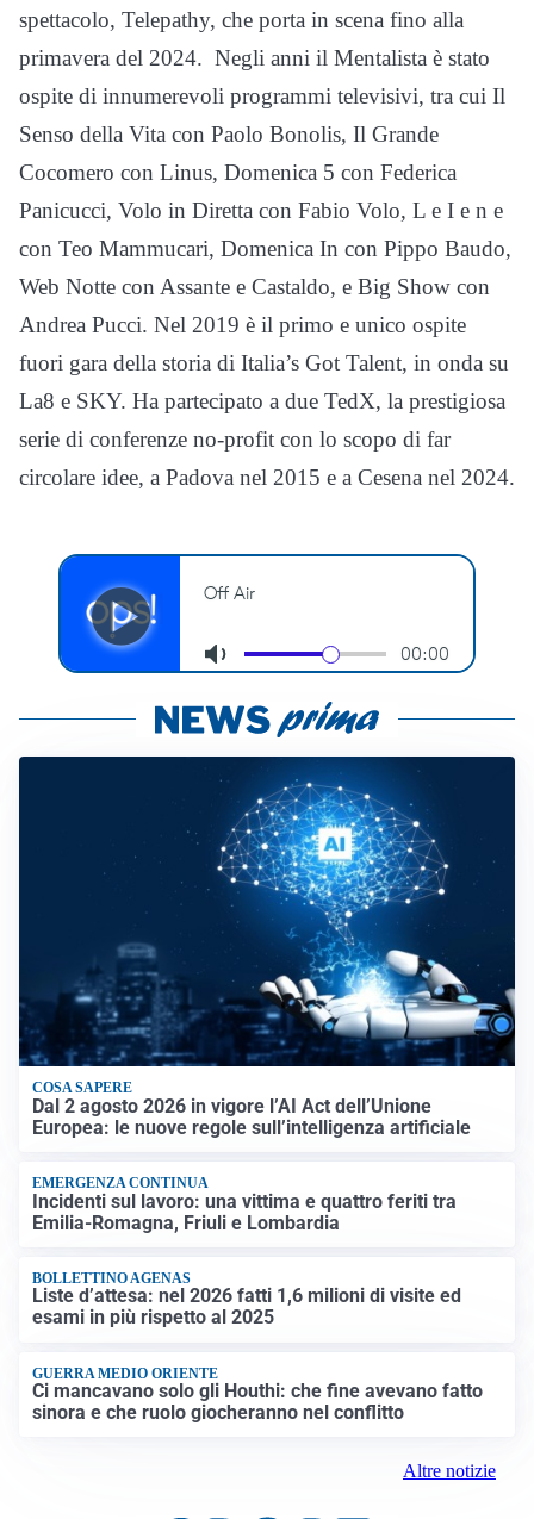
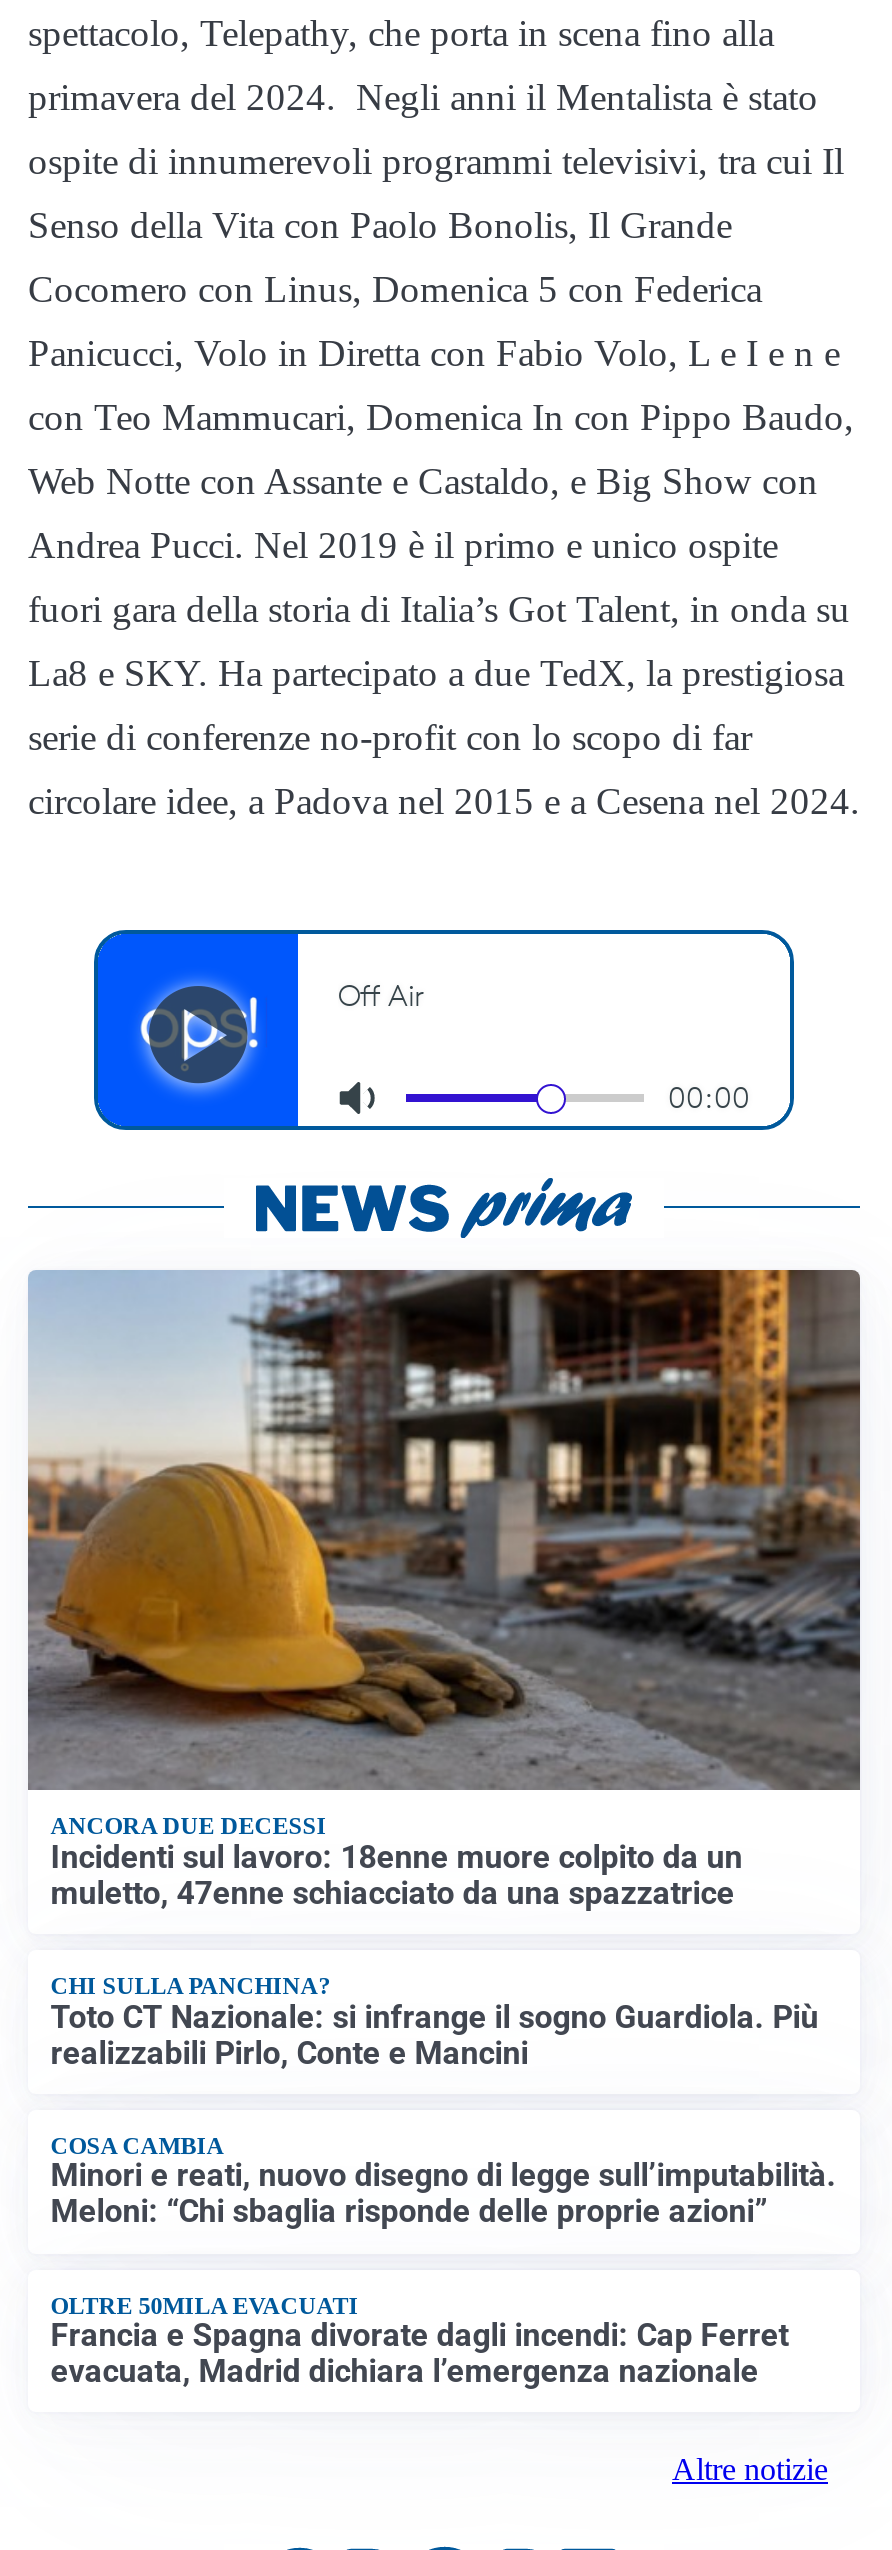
- [image]
- COSA SAPERE
- Dal 2 agosto 2026 in vigore l’AI Act dell’Unione
- Europea: le nuove regole sull’intelligenza artificiale
+ [image]
+ ANCORA DUE DECESSI
+ Incidenti sul lavoro: 18enne muore colpito da un
+ muletto, 47enne schiacciato da una spazzatrice

- EMERGENZA CONTINUA
- Incidenti sul lavoro: una vittima e quattro feriti tra
- Emilia-Romagna, Friuli e Lombardia
+ CHI SULLA PANCHINA?
+ Toto CT Nazionale: si infrange il sogno Guardiola. Più
+ realizzabili Pirlo, Conte e Mancini

- BOLLETTINO AGENAS
- Liste d’attesa: nel 2026 fatti 1,6 milioni di visite ed
- esami in più rispetto al 2025
+ COSA CAMBIA
+ Minori e reati, nuovo disegno di legge sull’imputabilità.
+ Meloni: “Chi sbaglia risponde delle proprie azioni”

- GUERRA MEDIO ORIENTE
- Ci mancavano solo gli Houthi: che fine avevano fatto
- sinora e che ruolo giocheranno nel conflitto
+ OLTRE 50MILA EVACUATI
+ Francia e Spagna divorate dagli incendi: Cap Ferret
+ evacuata, Madrid dichiara l’emergenza nazionale
